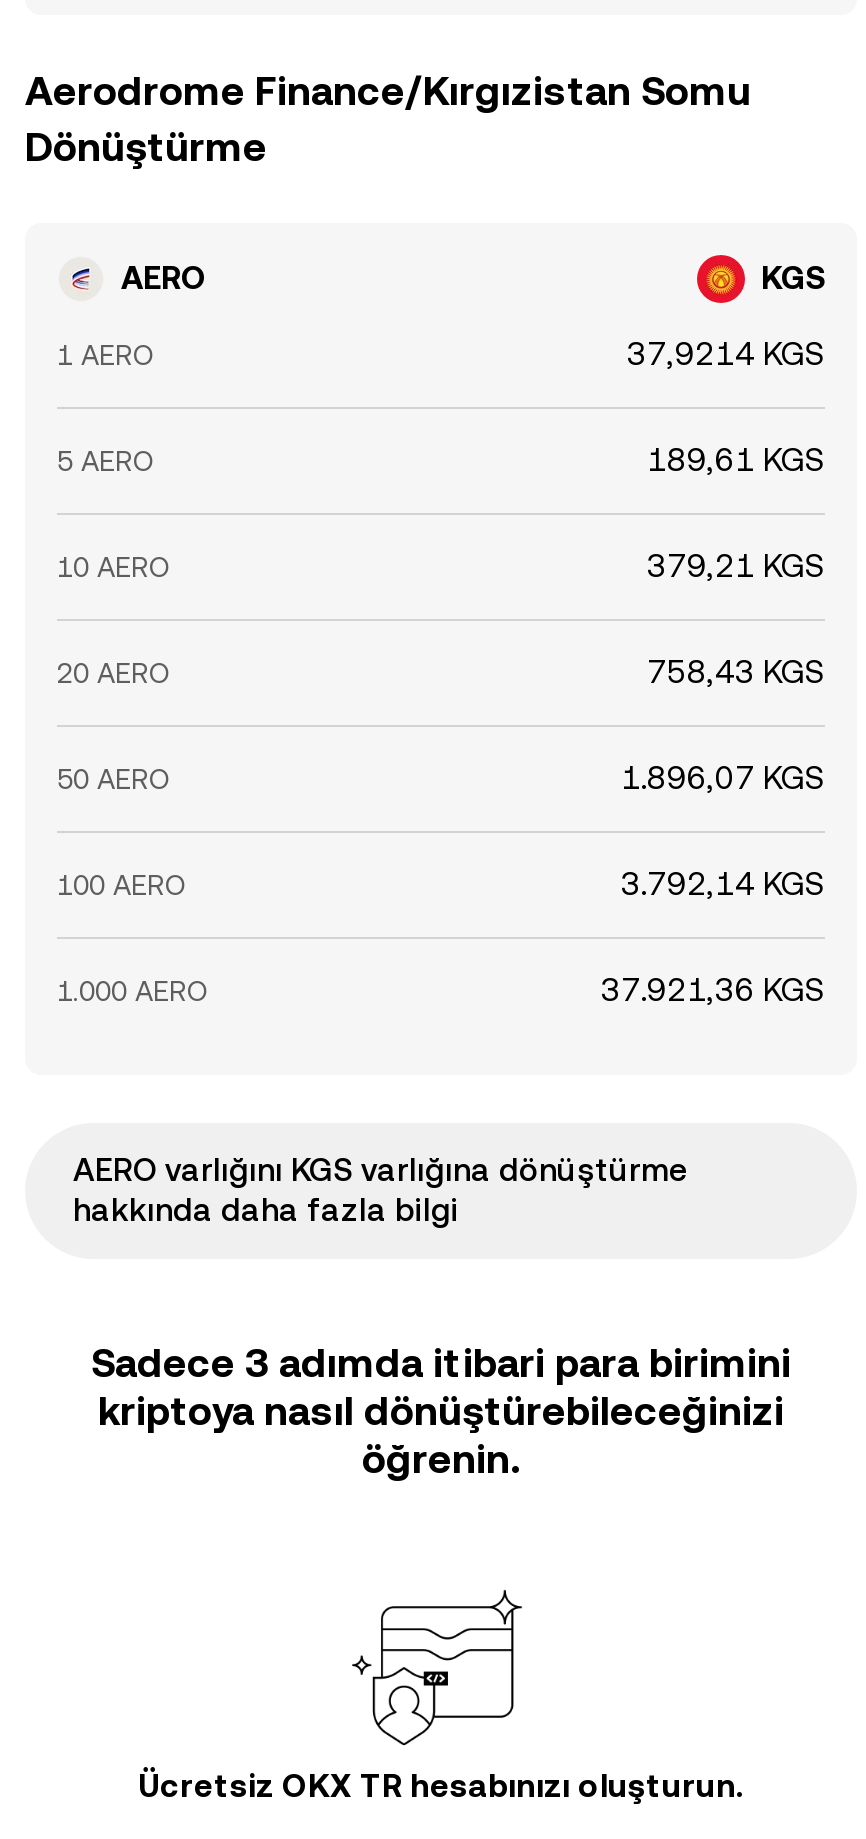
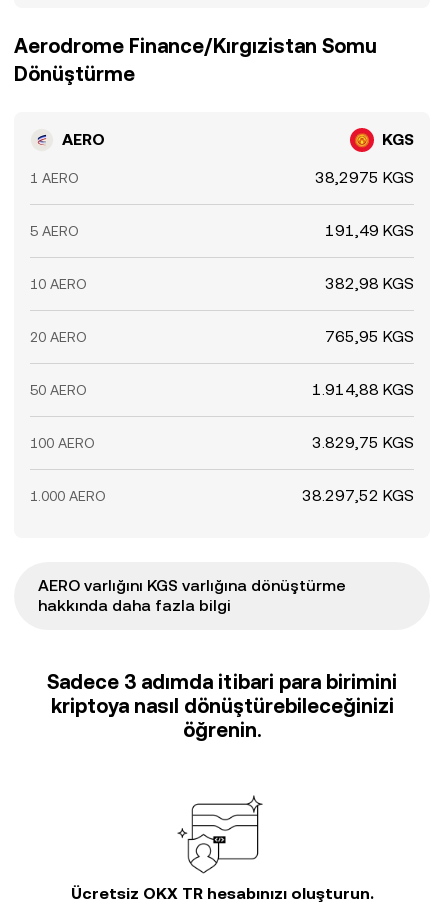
- 37,9214 KGS
+ 38,2975 KGS

- 189,61 KGS
+ 191,49 KGS

- 379,21 KGS
+ 382,98 KGS

- 758,43 KGS
+ 765,95 KGS

- 1.896,07 KGS
+ 1.914,88 KGS

- 3.792,14 KGS
+ 3.829,75 KGS

- 37.921,36 KGS
+ 38.297,52 KGS
